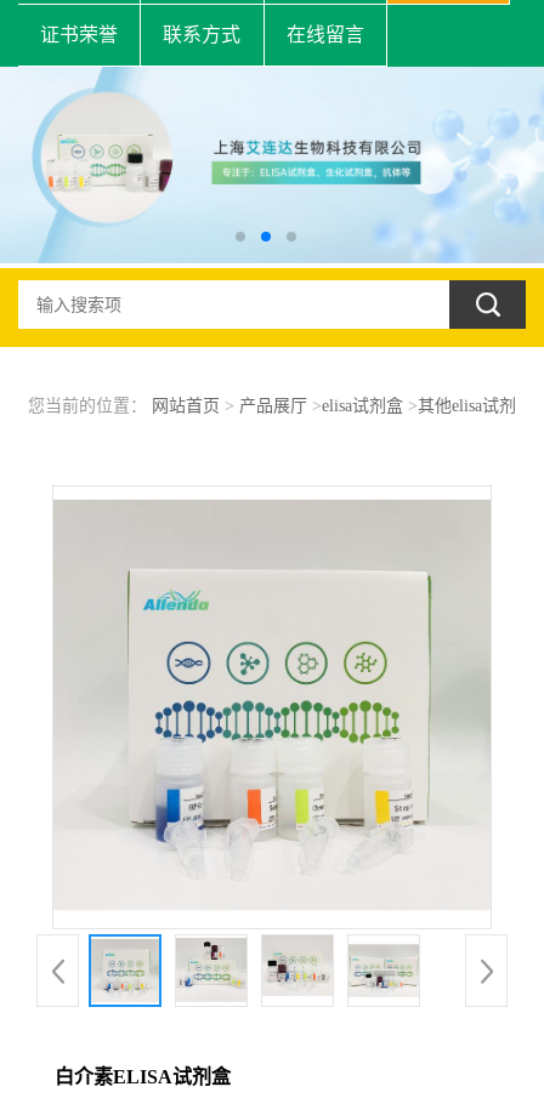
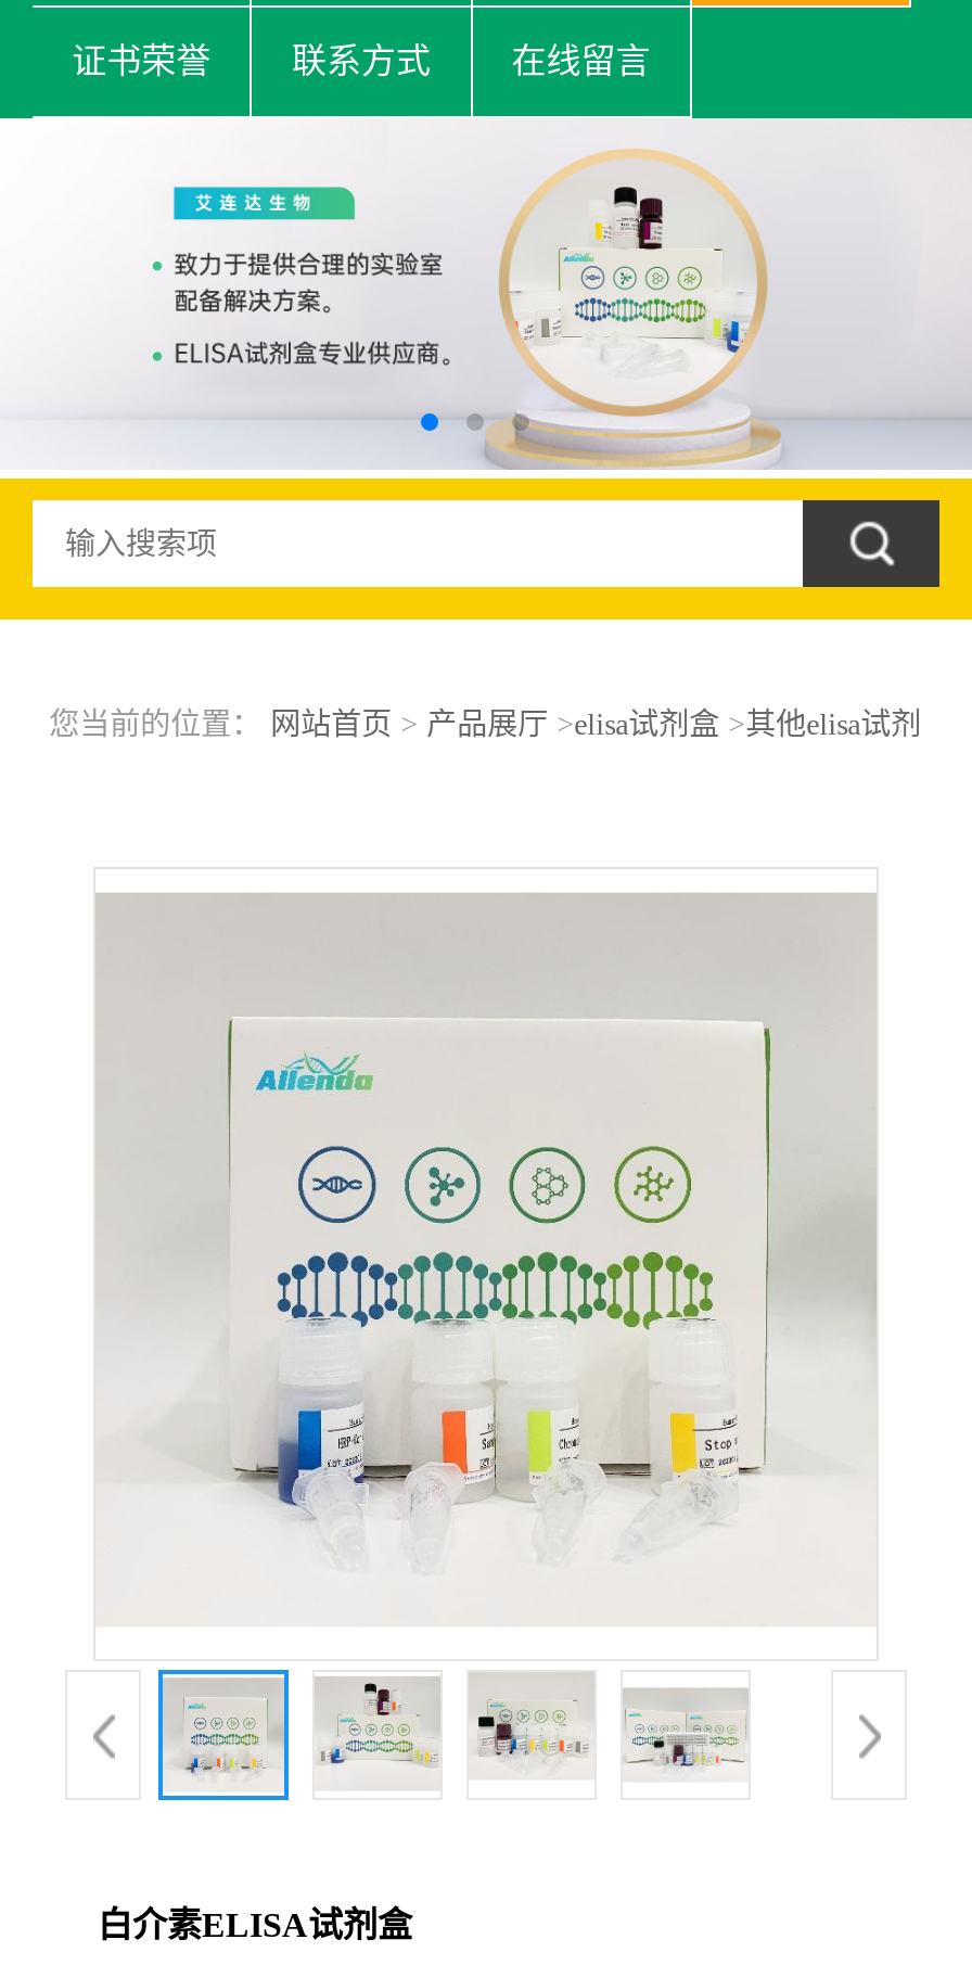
- [image]
+ [image]
